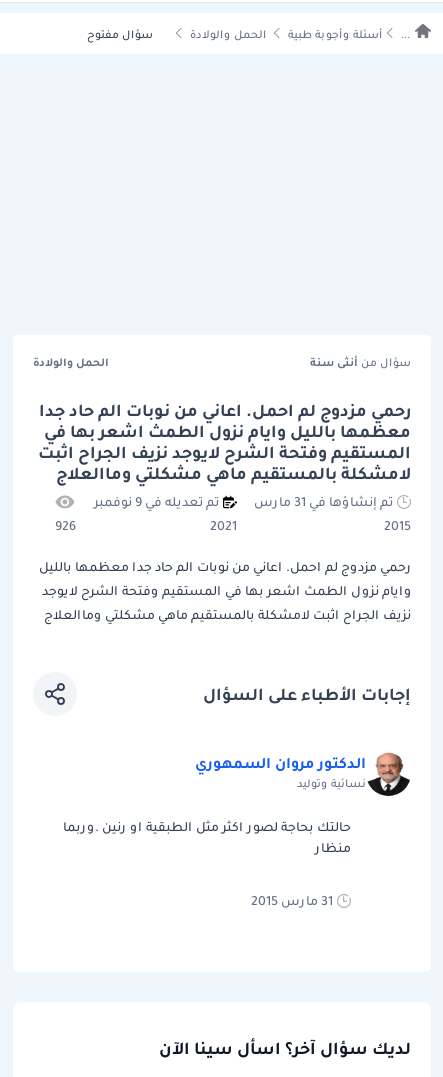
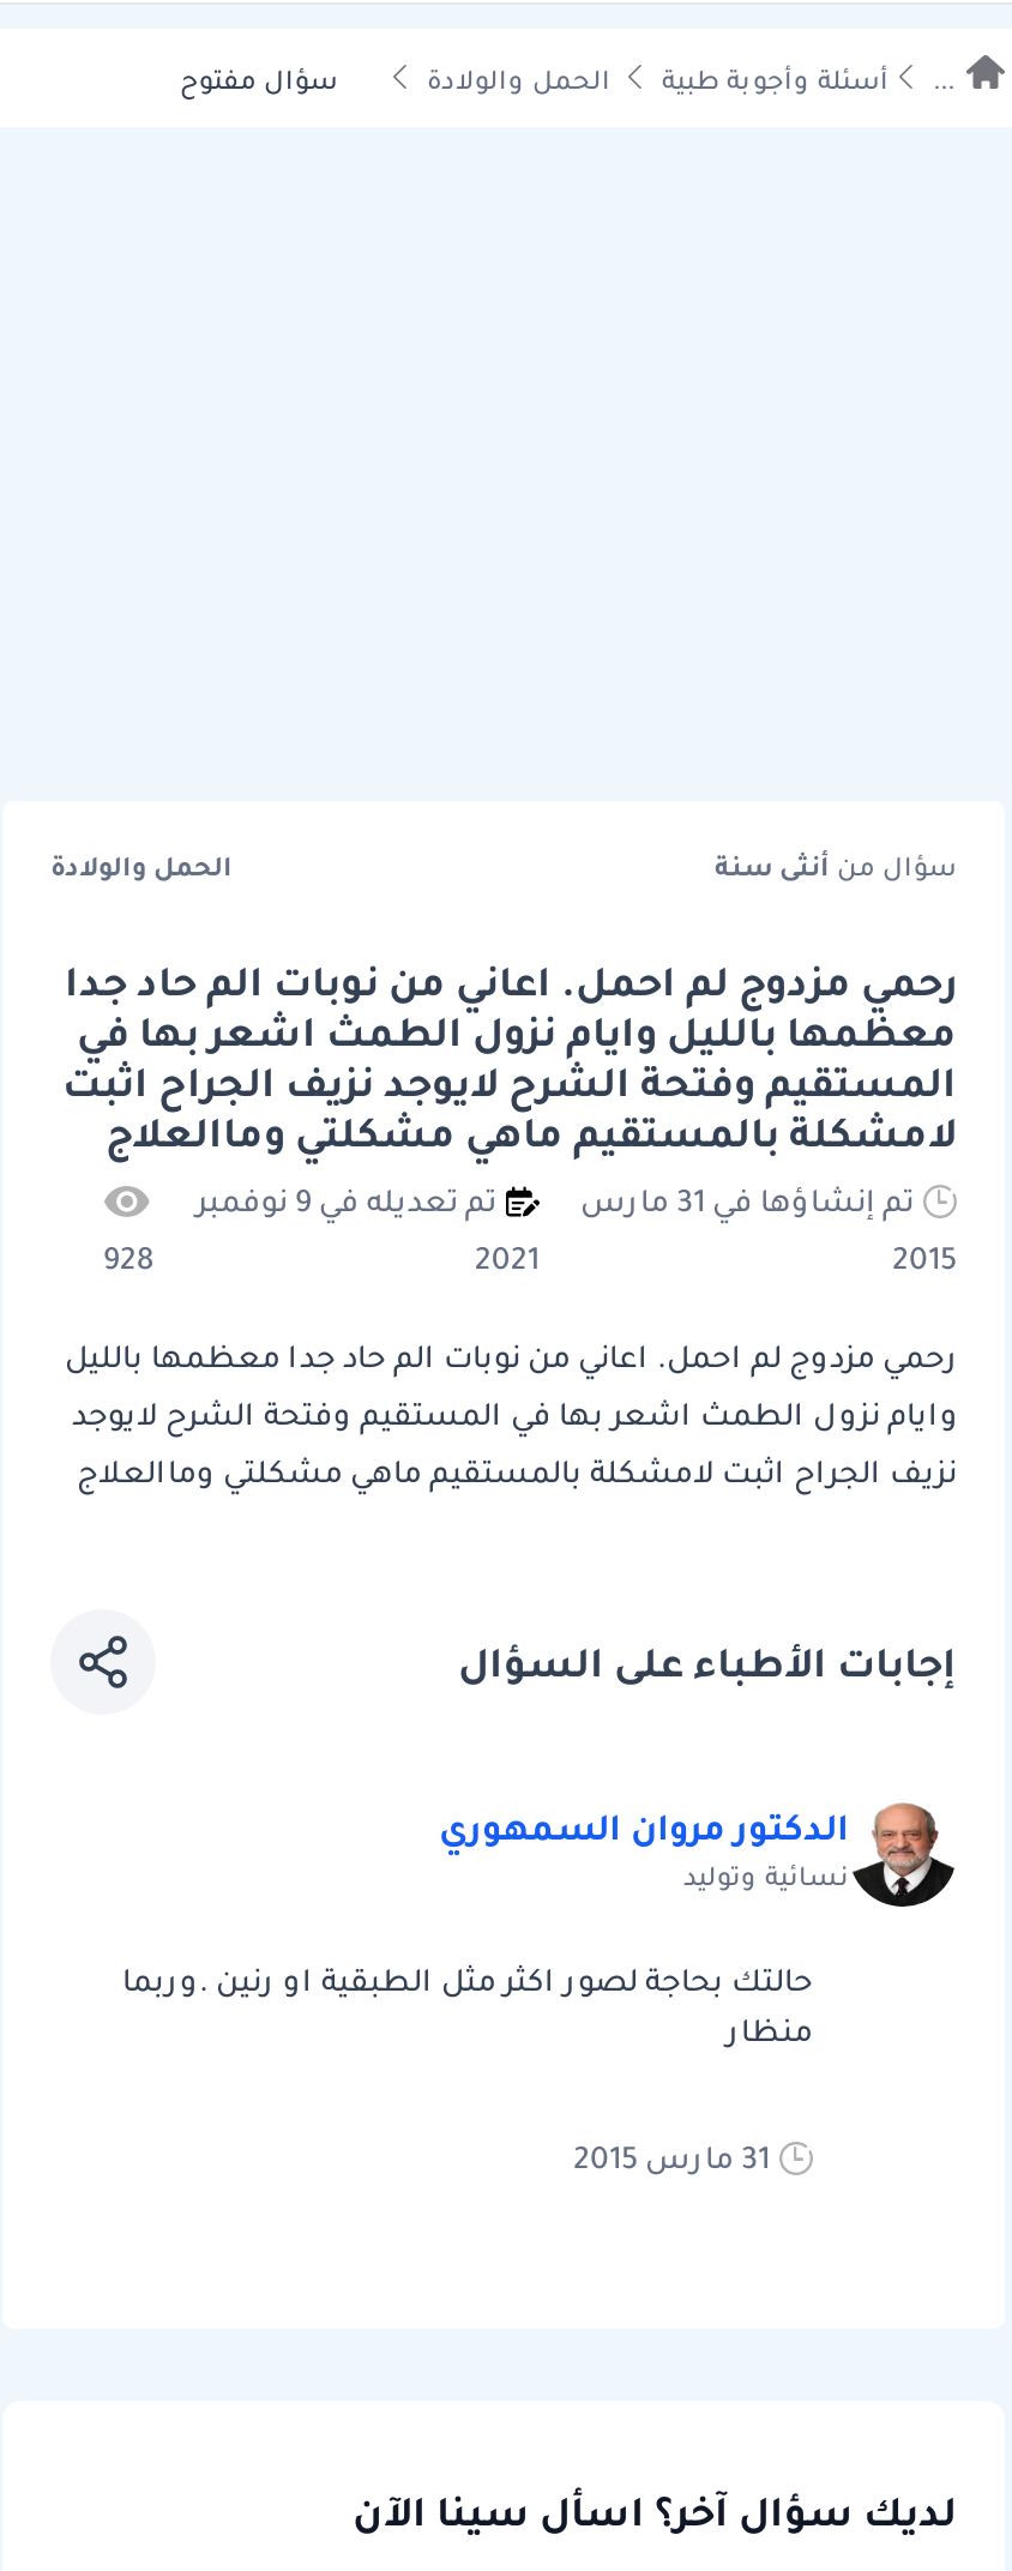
- 926
+ 928
